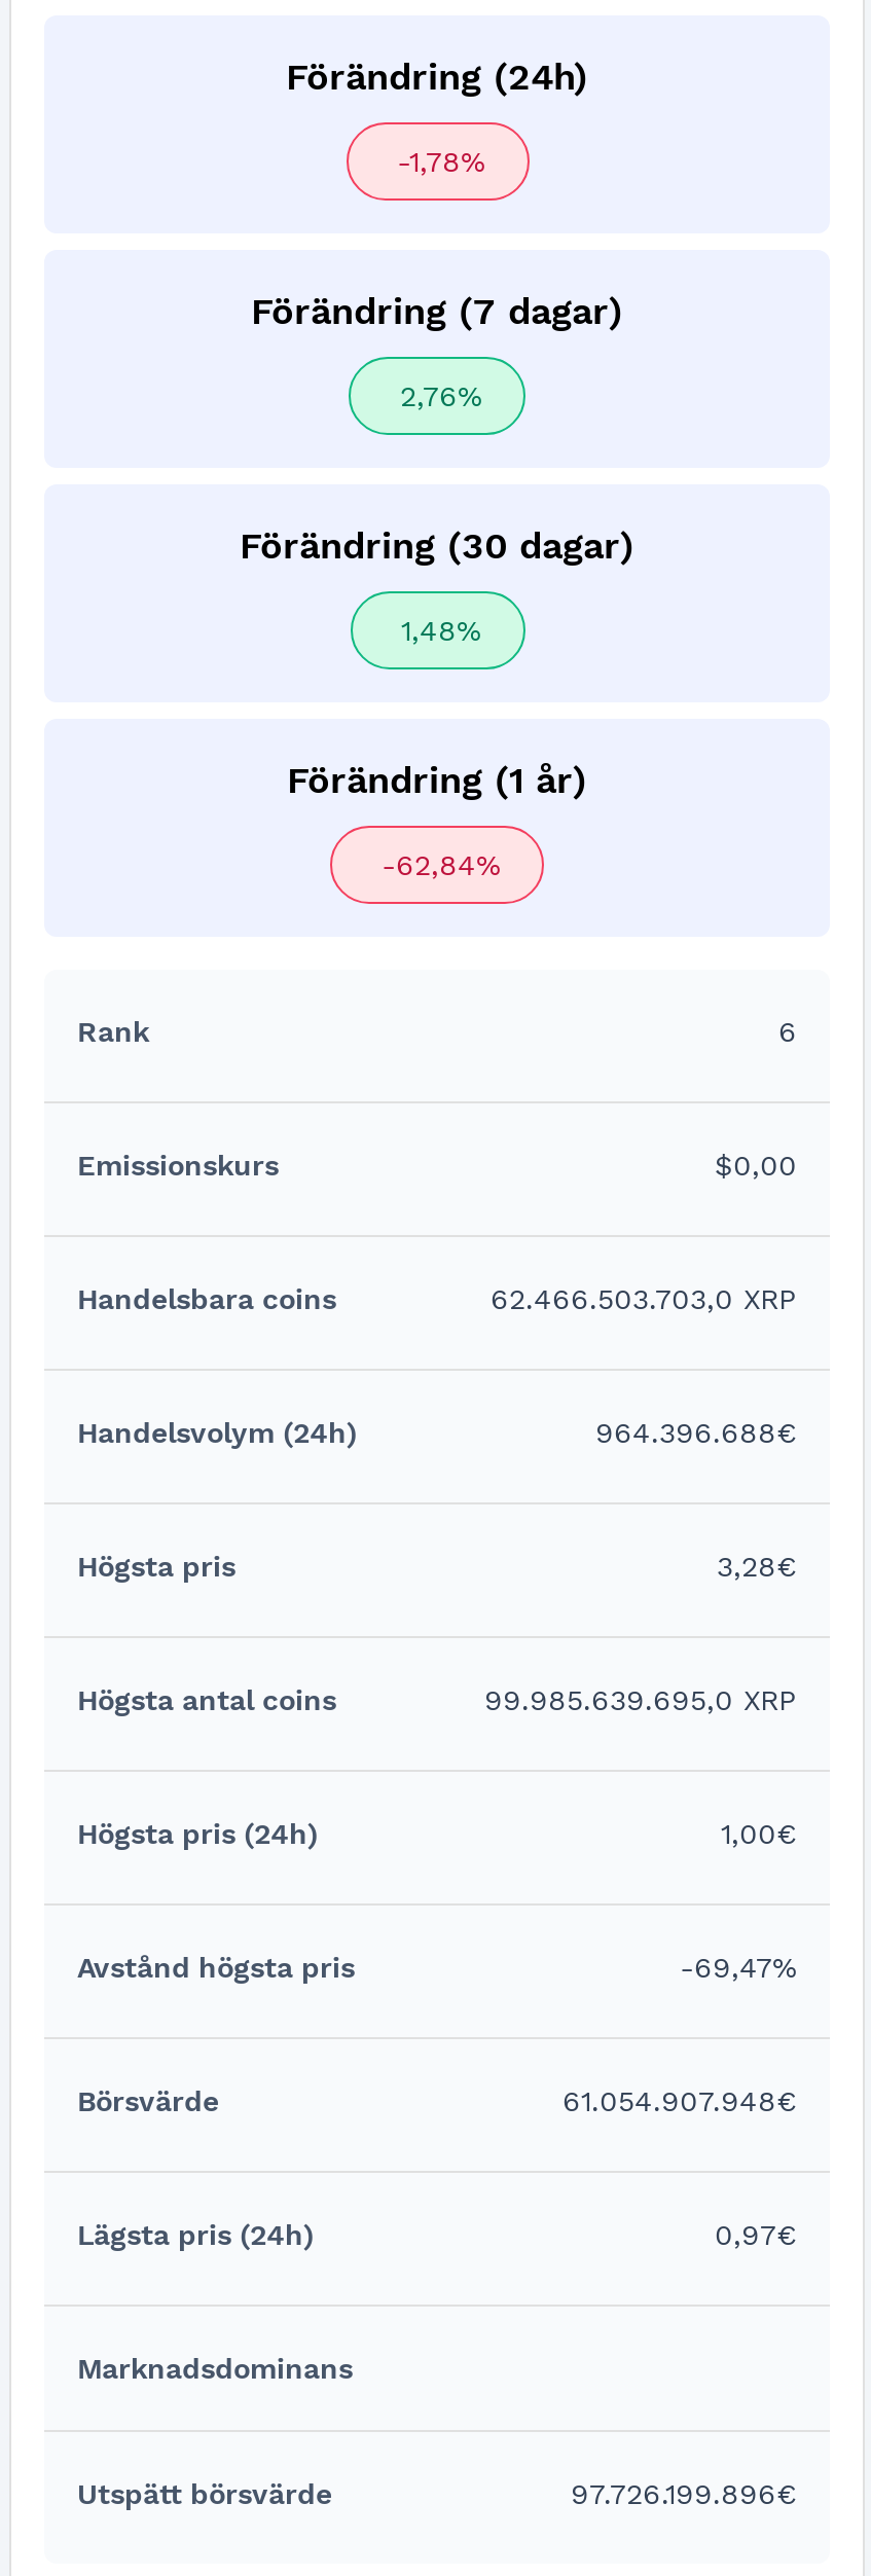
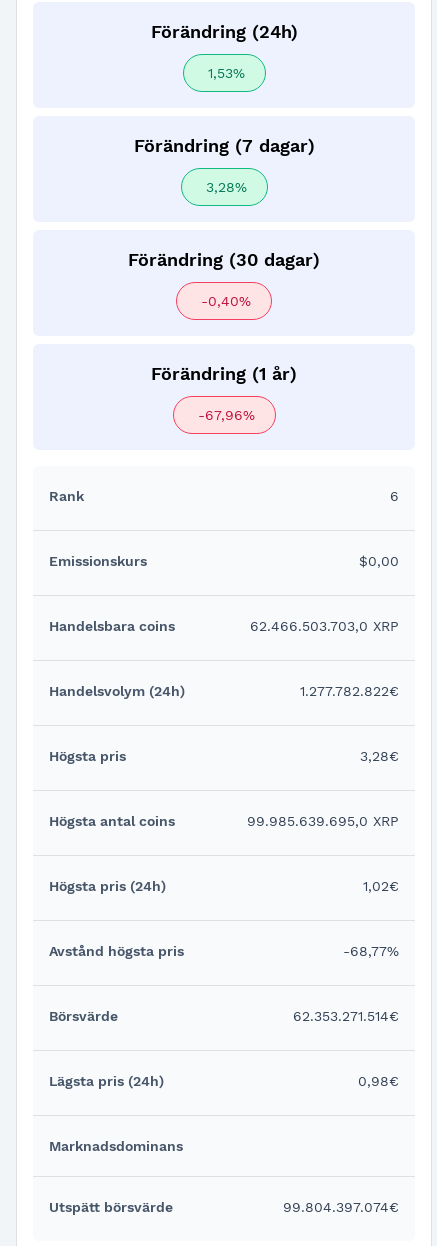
- -1,78%
+ 1,53%

- 2,76%
+ 3,28%

- 1,48%
+ -0,40%

- -62,84%
+ -67,96%

- 964.396.688€
+ 1.277.782.822€

- 1,00€
+ 1,02€

- -69,47%
+ -68,77%

- 61.054.907.948€
+ 62.353.271.514€

- 0,97€
+ 0,98€

- 97.726.199.896€
+ 99.804.397.074€
